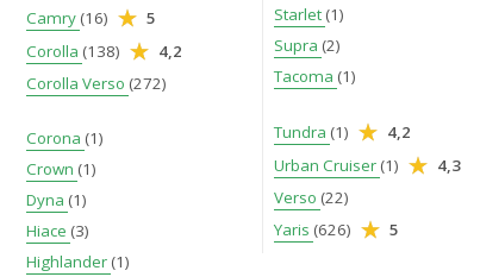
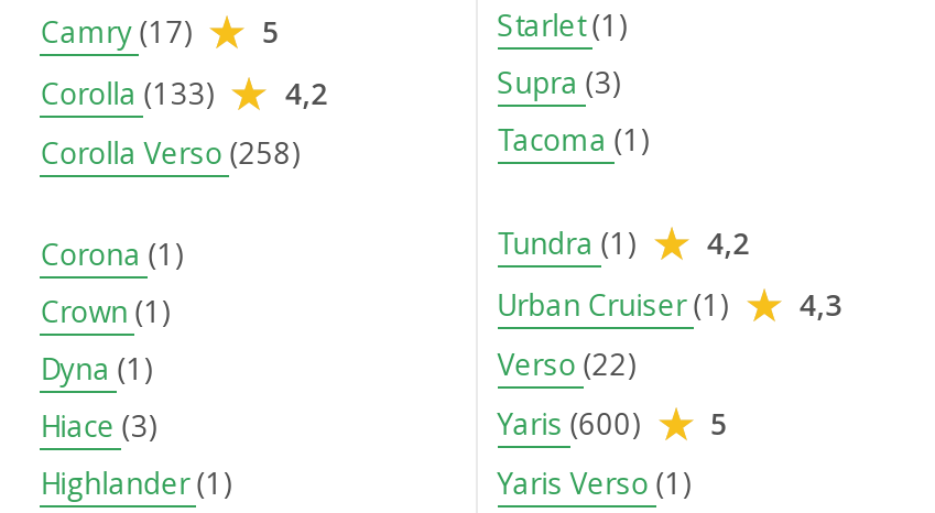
- Camry (16) 5
+ Camry (17) 5

- Corolla (138) 4,2
+ Corolla (133) 4,2

- Supra (2)
+ Supra (3)

- Corolla Verso (272)
+ Corolla Verso (258)

- Yaris (626) 5
+ Yaris (600) 5

+ Yaris Verso (1)
